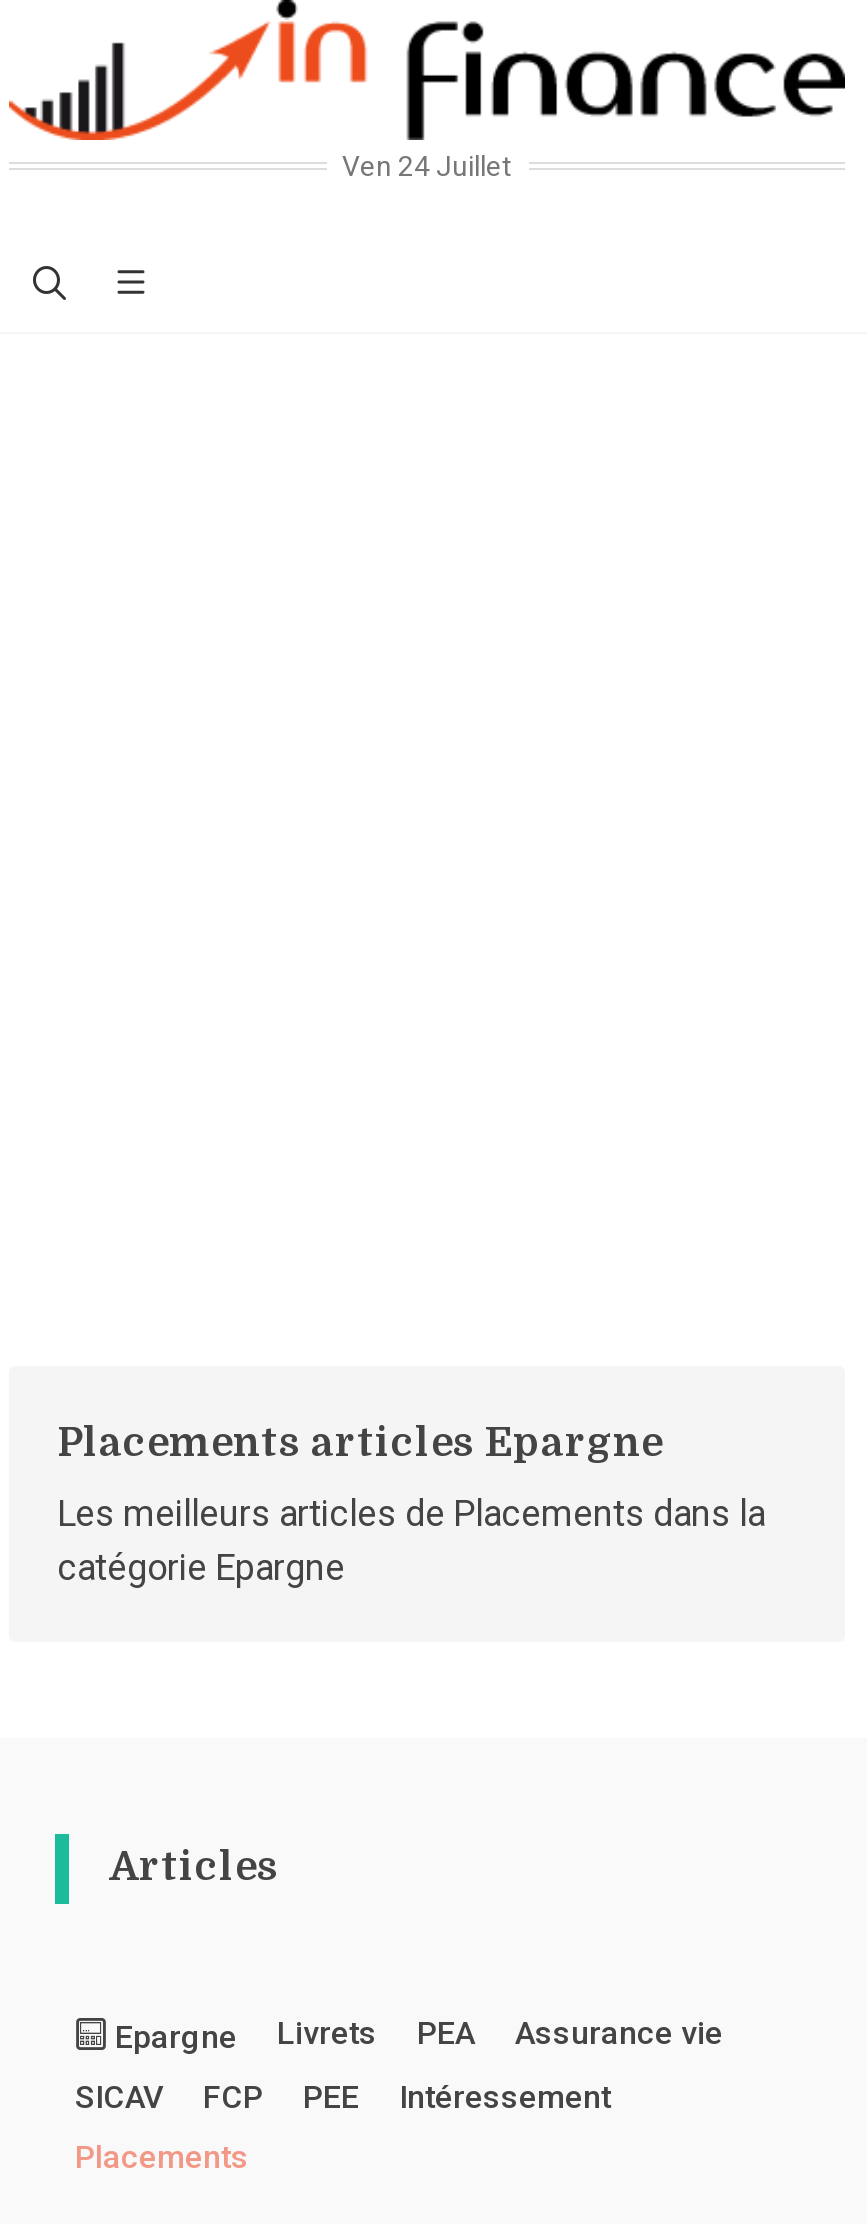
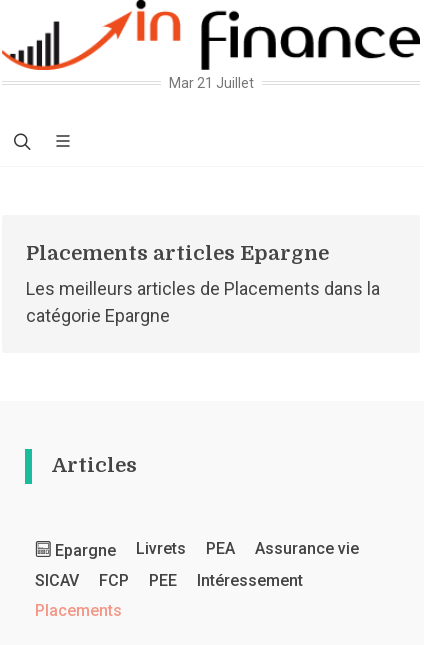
- Ven 24 Juillet
+ Mar 21 Juillet
